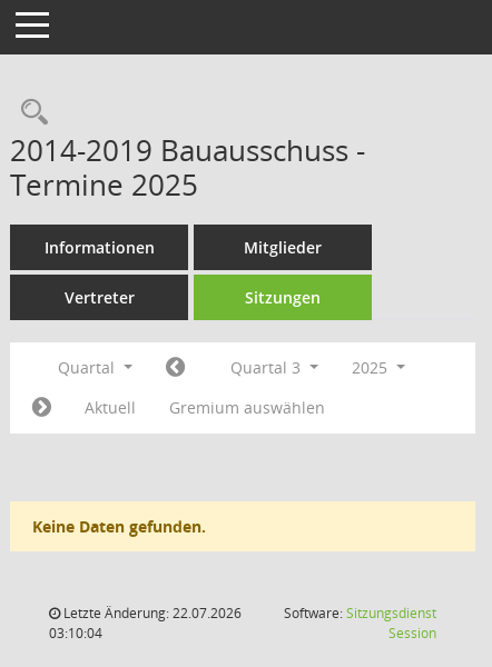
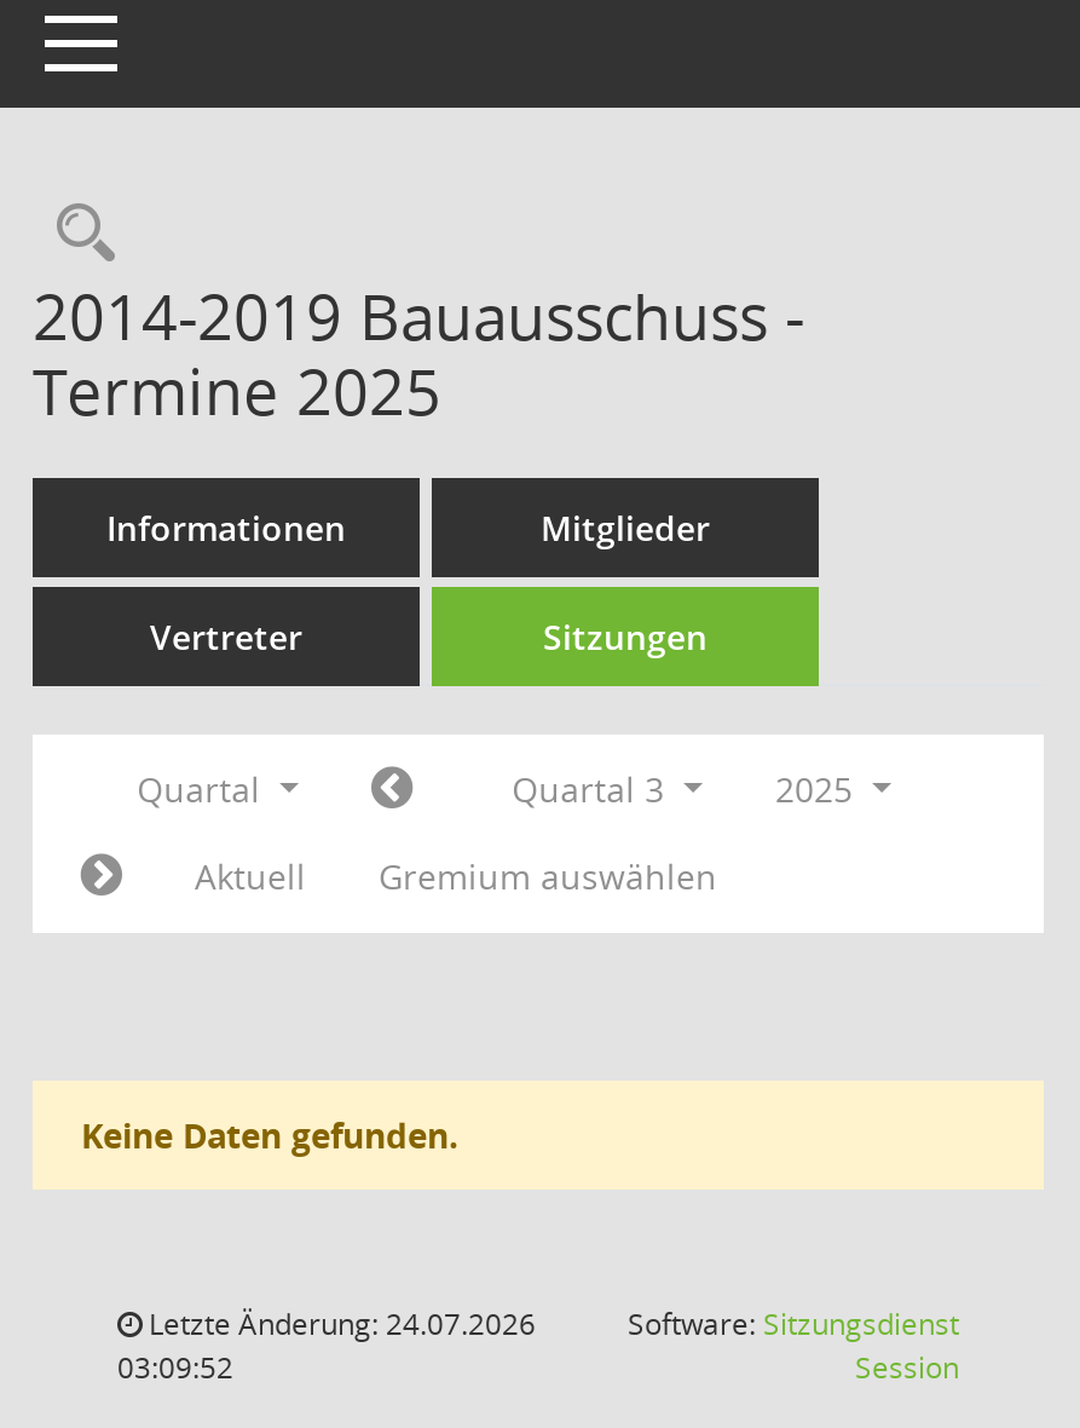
- Letzte Änderung: 22.07.2026
+ Letzte Änderung: 24.07.2026

- 03:10:04
+ 03:09:52
